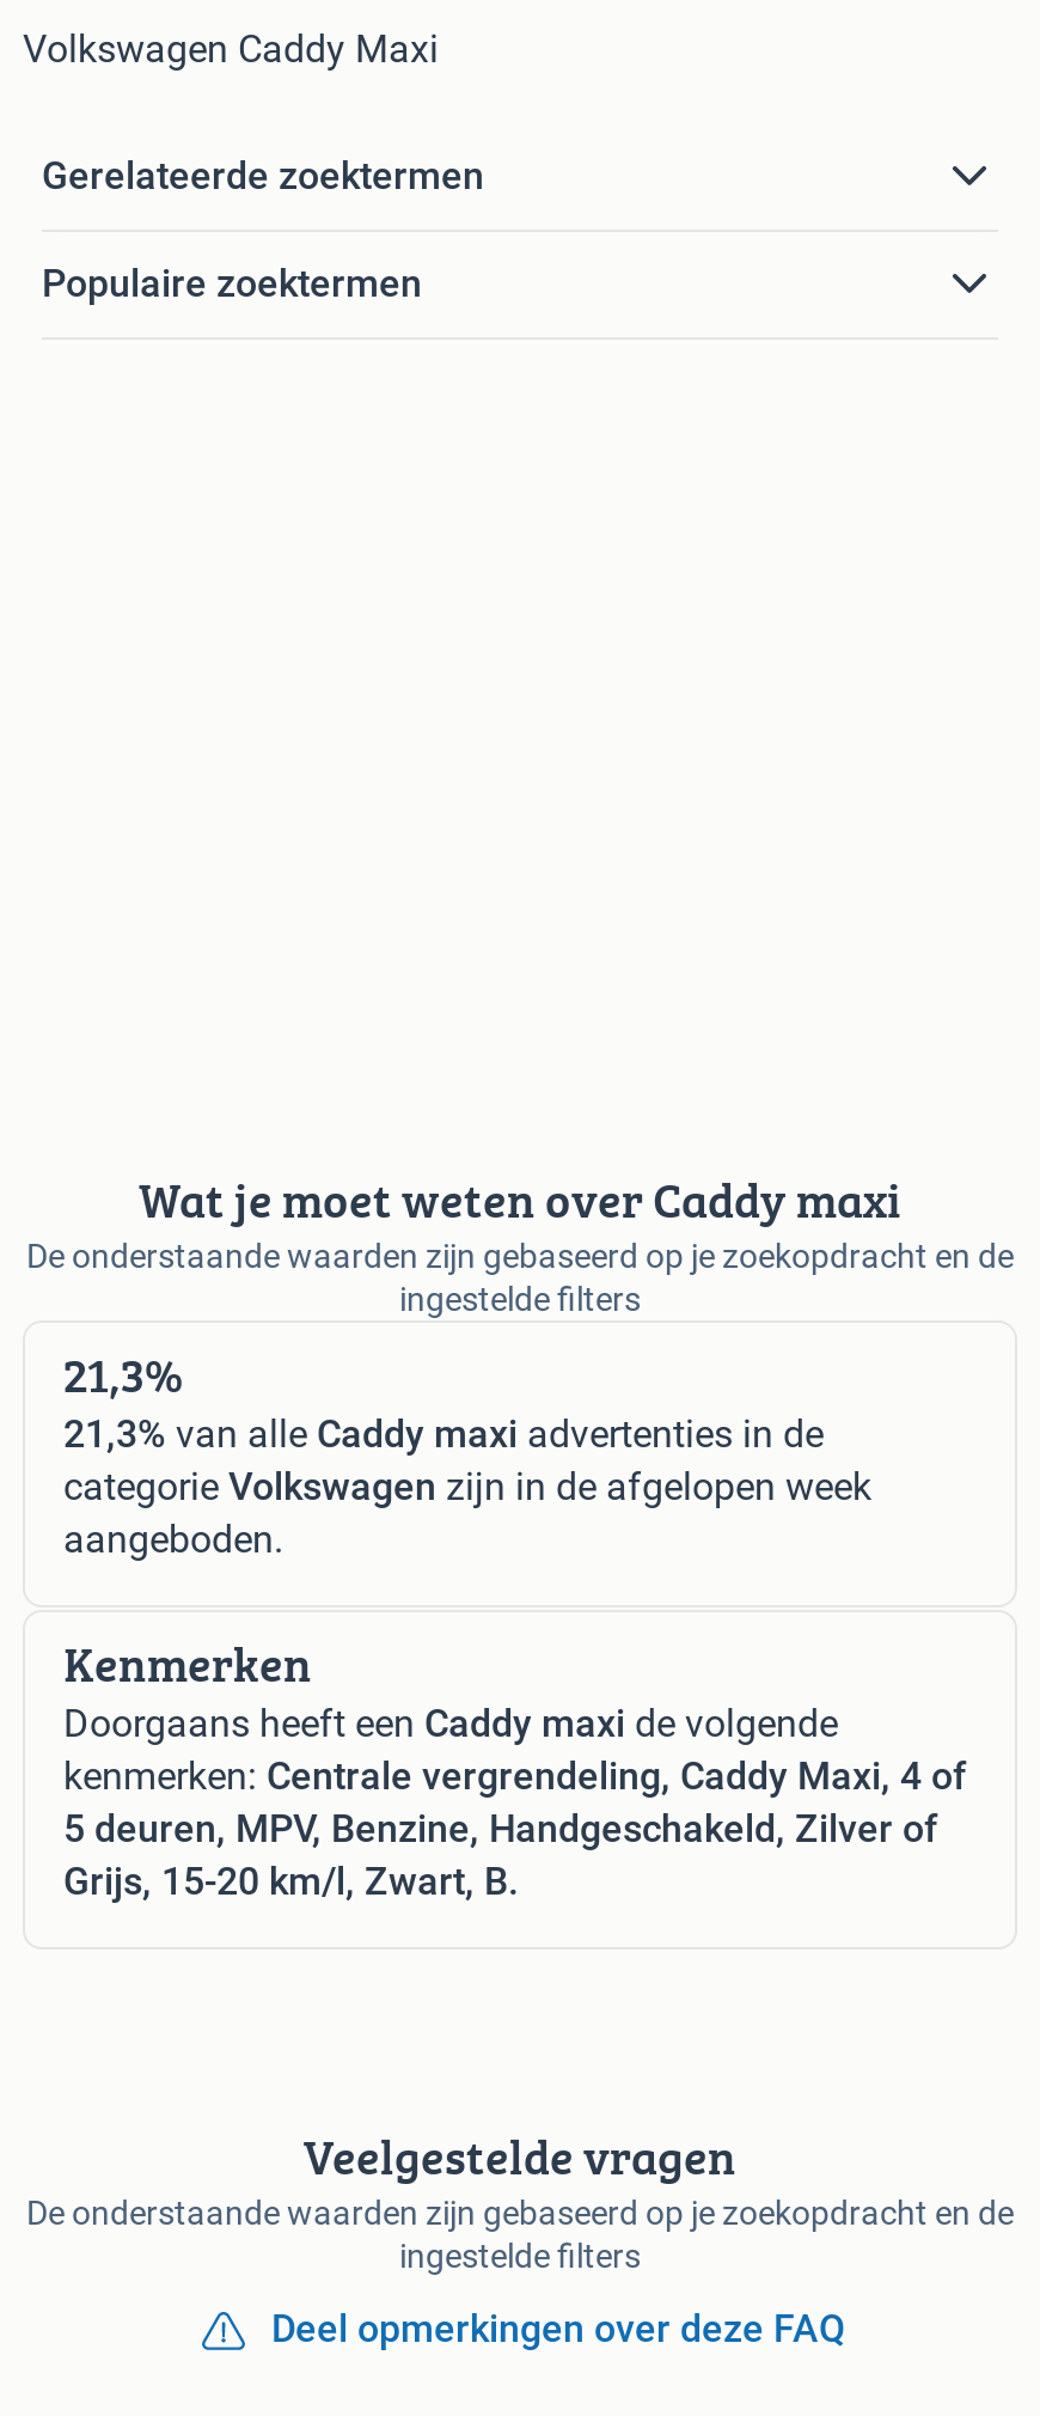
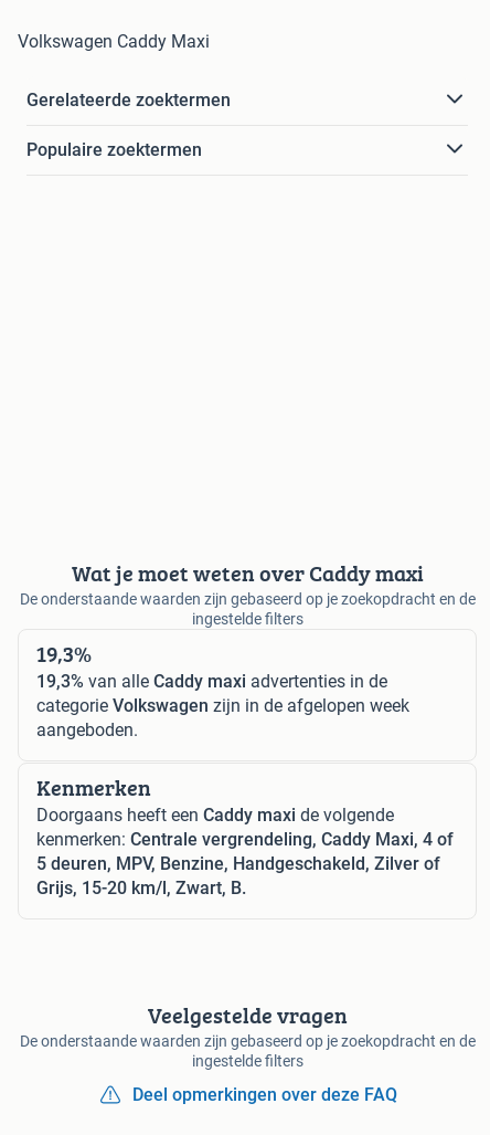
- 21,3%
+ 19,3%

- 21,3% van alle Caddy maxi advertenties in de
+ 19,3% van alle Caddy maxi advertenties in de
